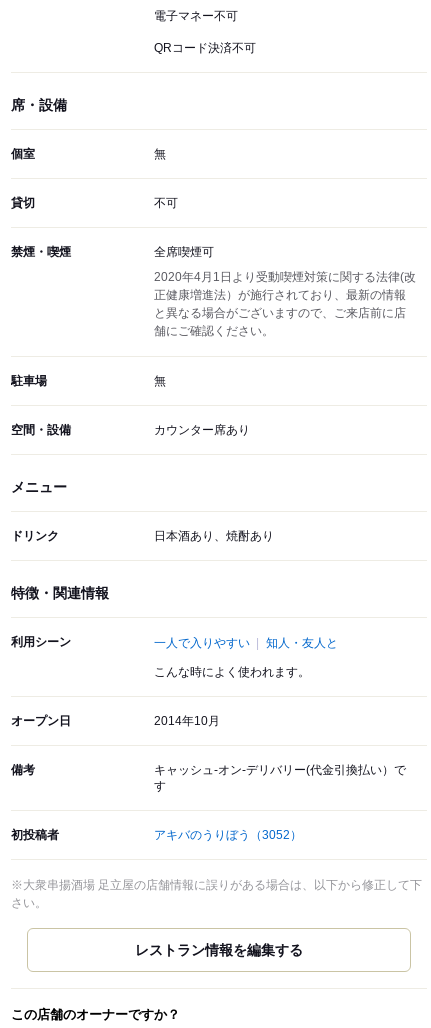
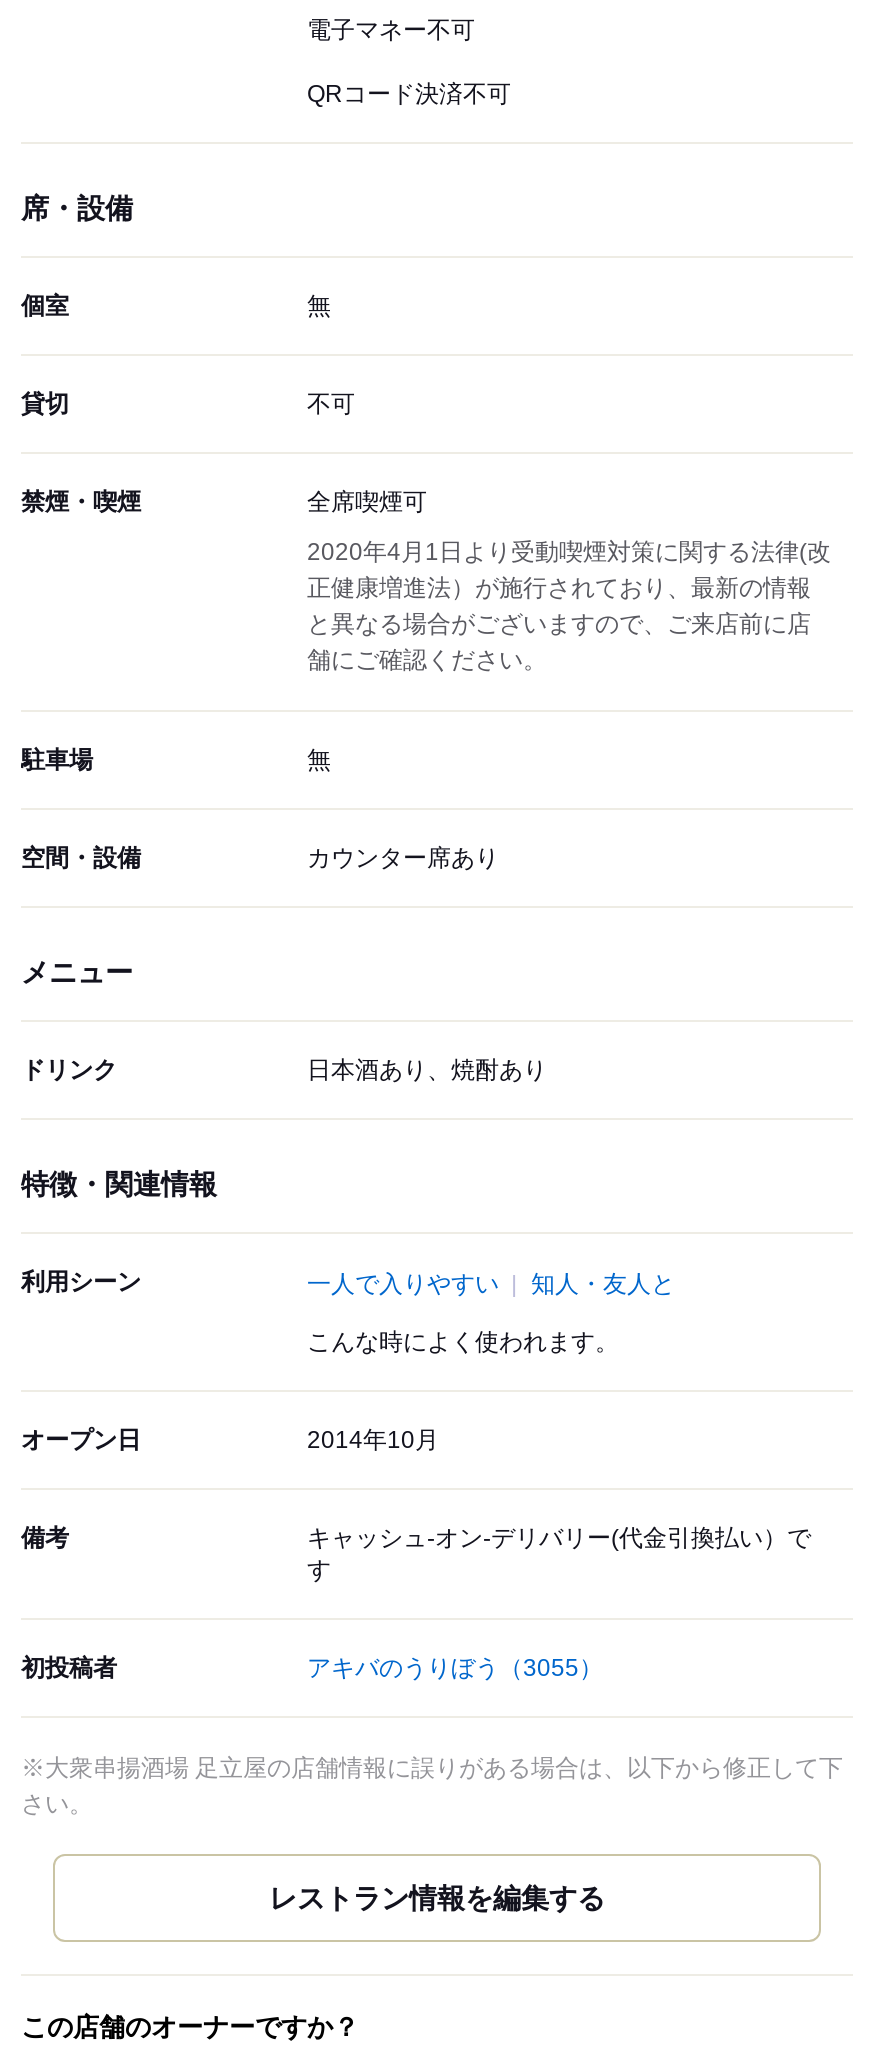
- アキバのうりぼう（3052）
+ アキバのうりぼう（3055）
